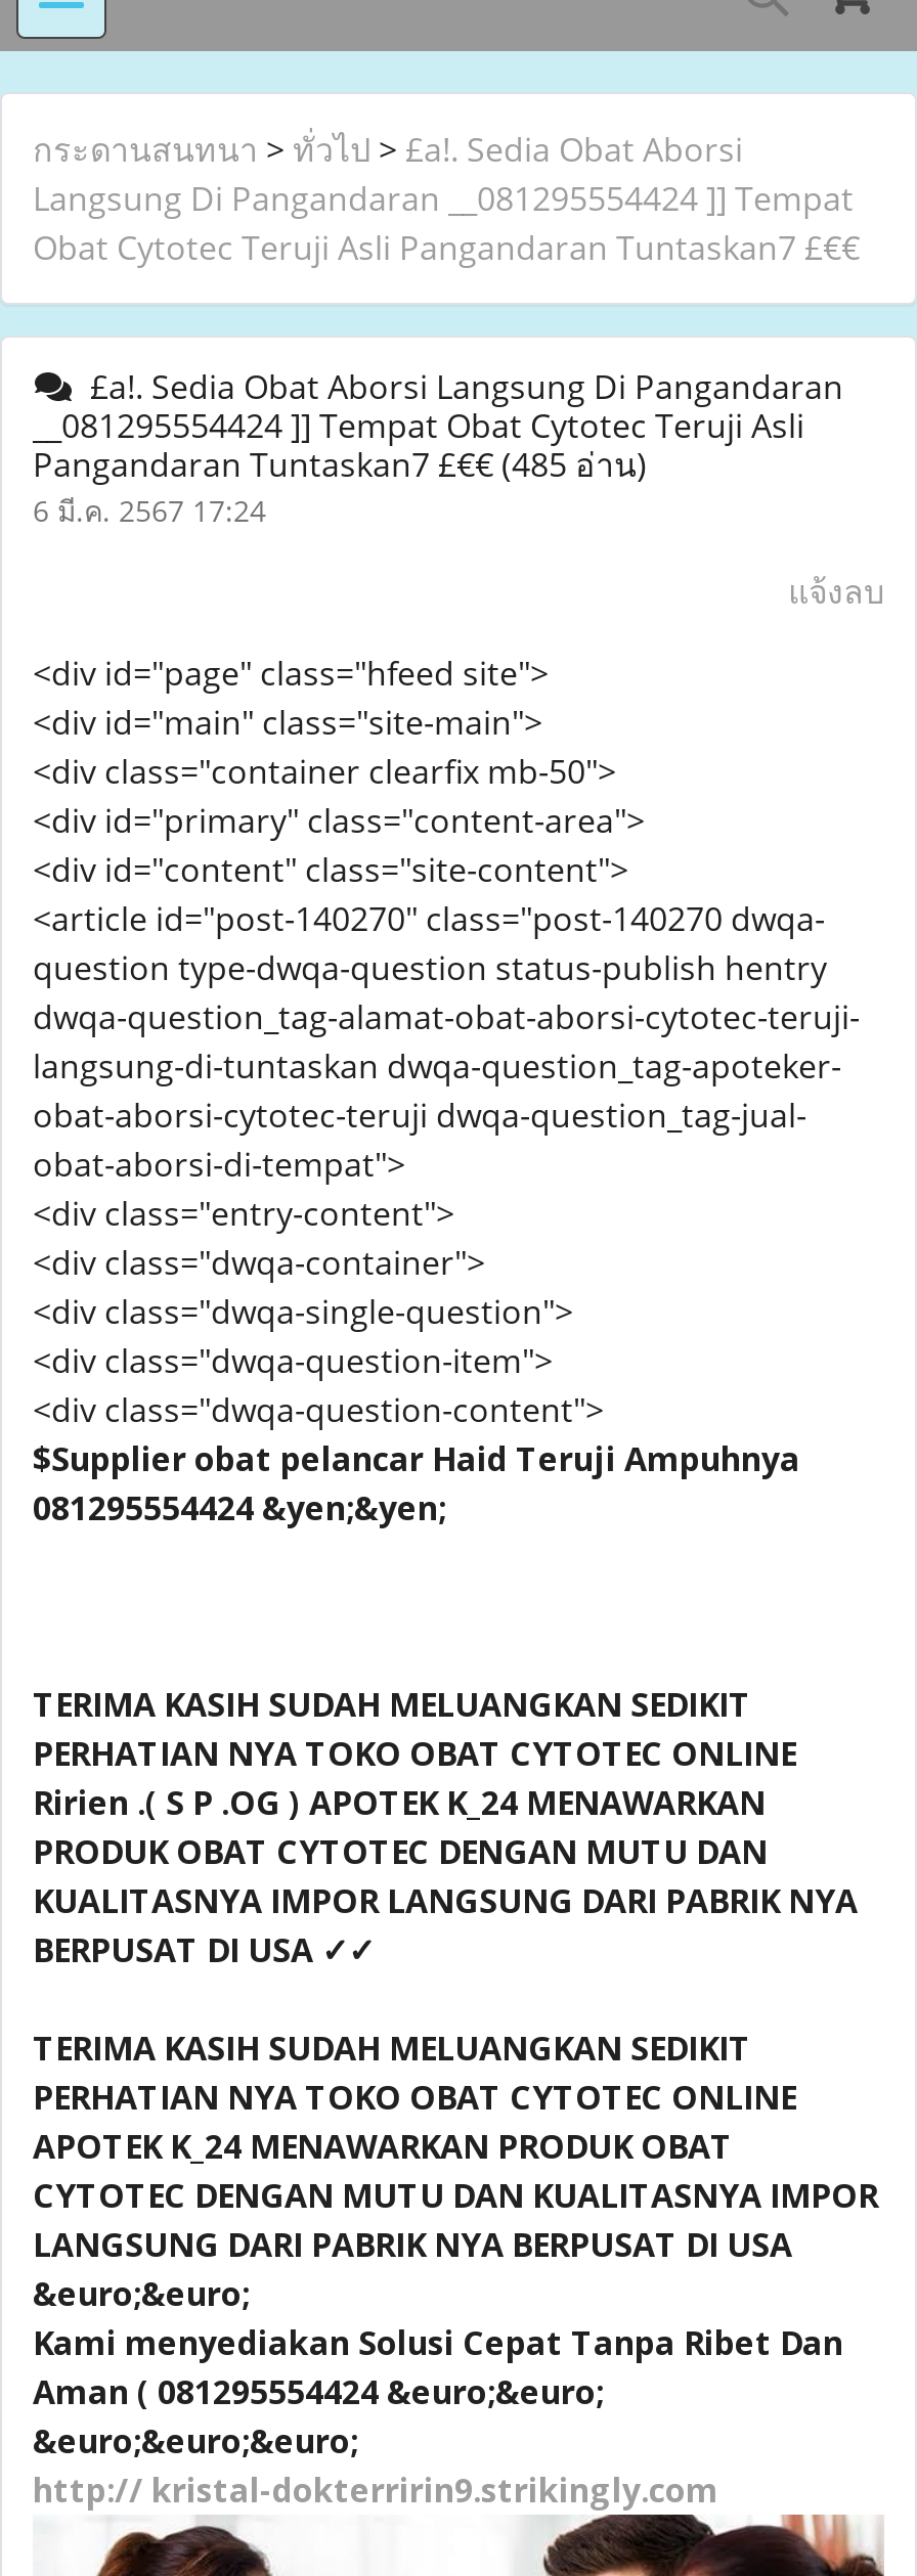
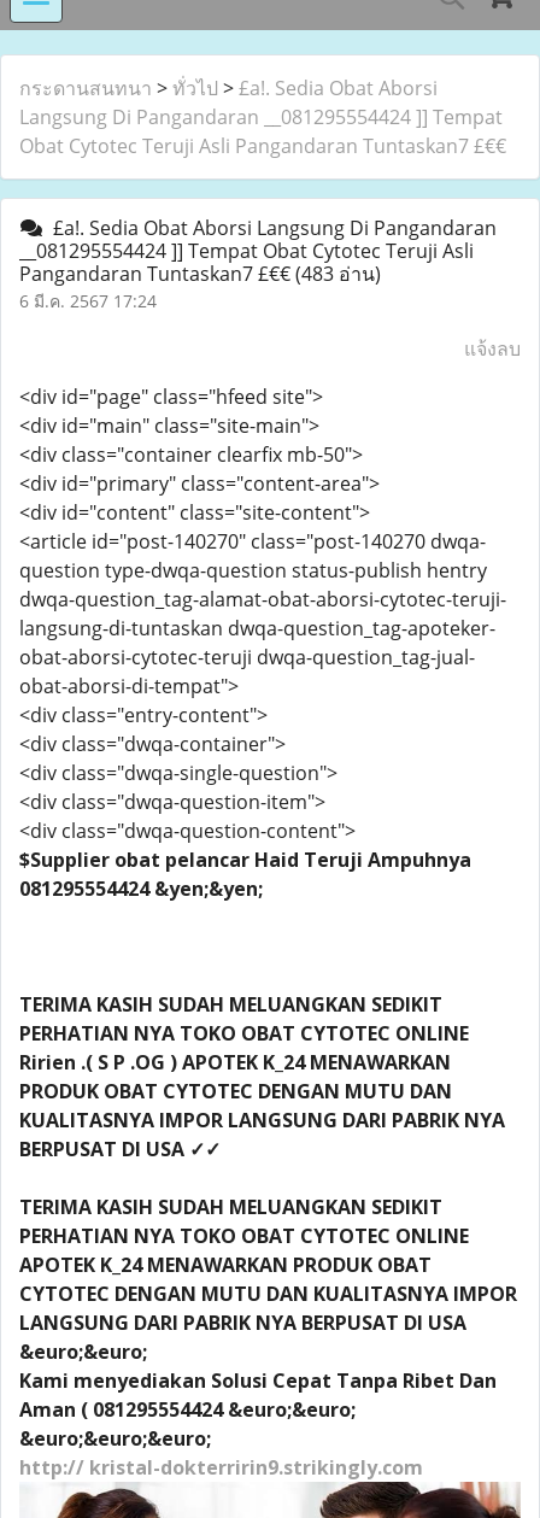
- Pangandaran Tuntaskan7 £€€(485 อ่าน)
+ Pangandaran Tuntaskan7 £€€(483 อ่าน)
